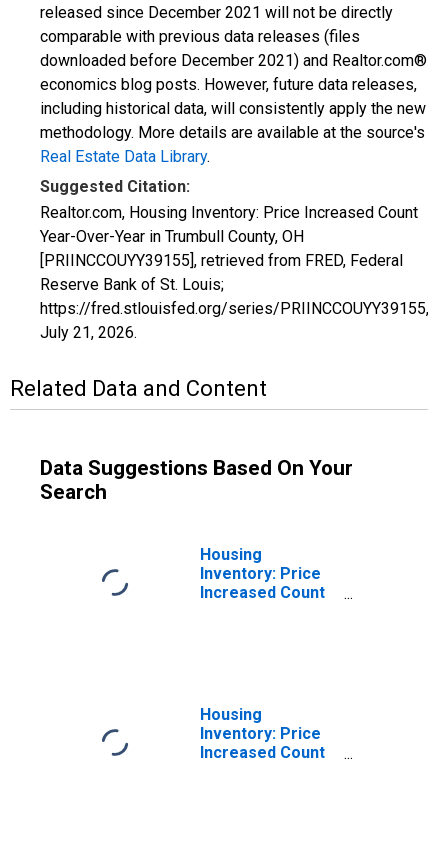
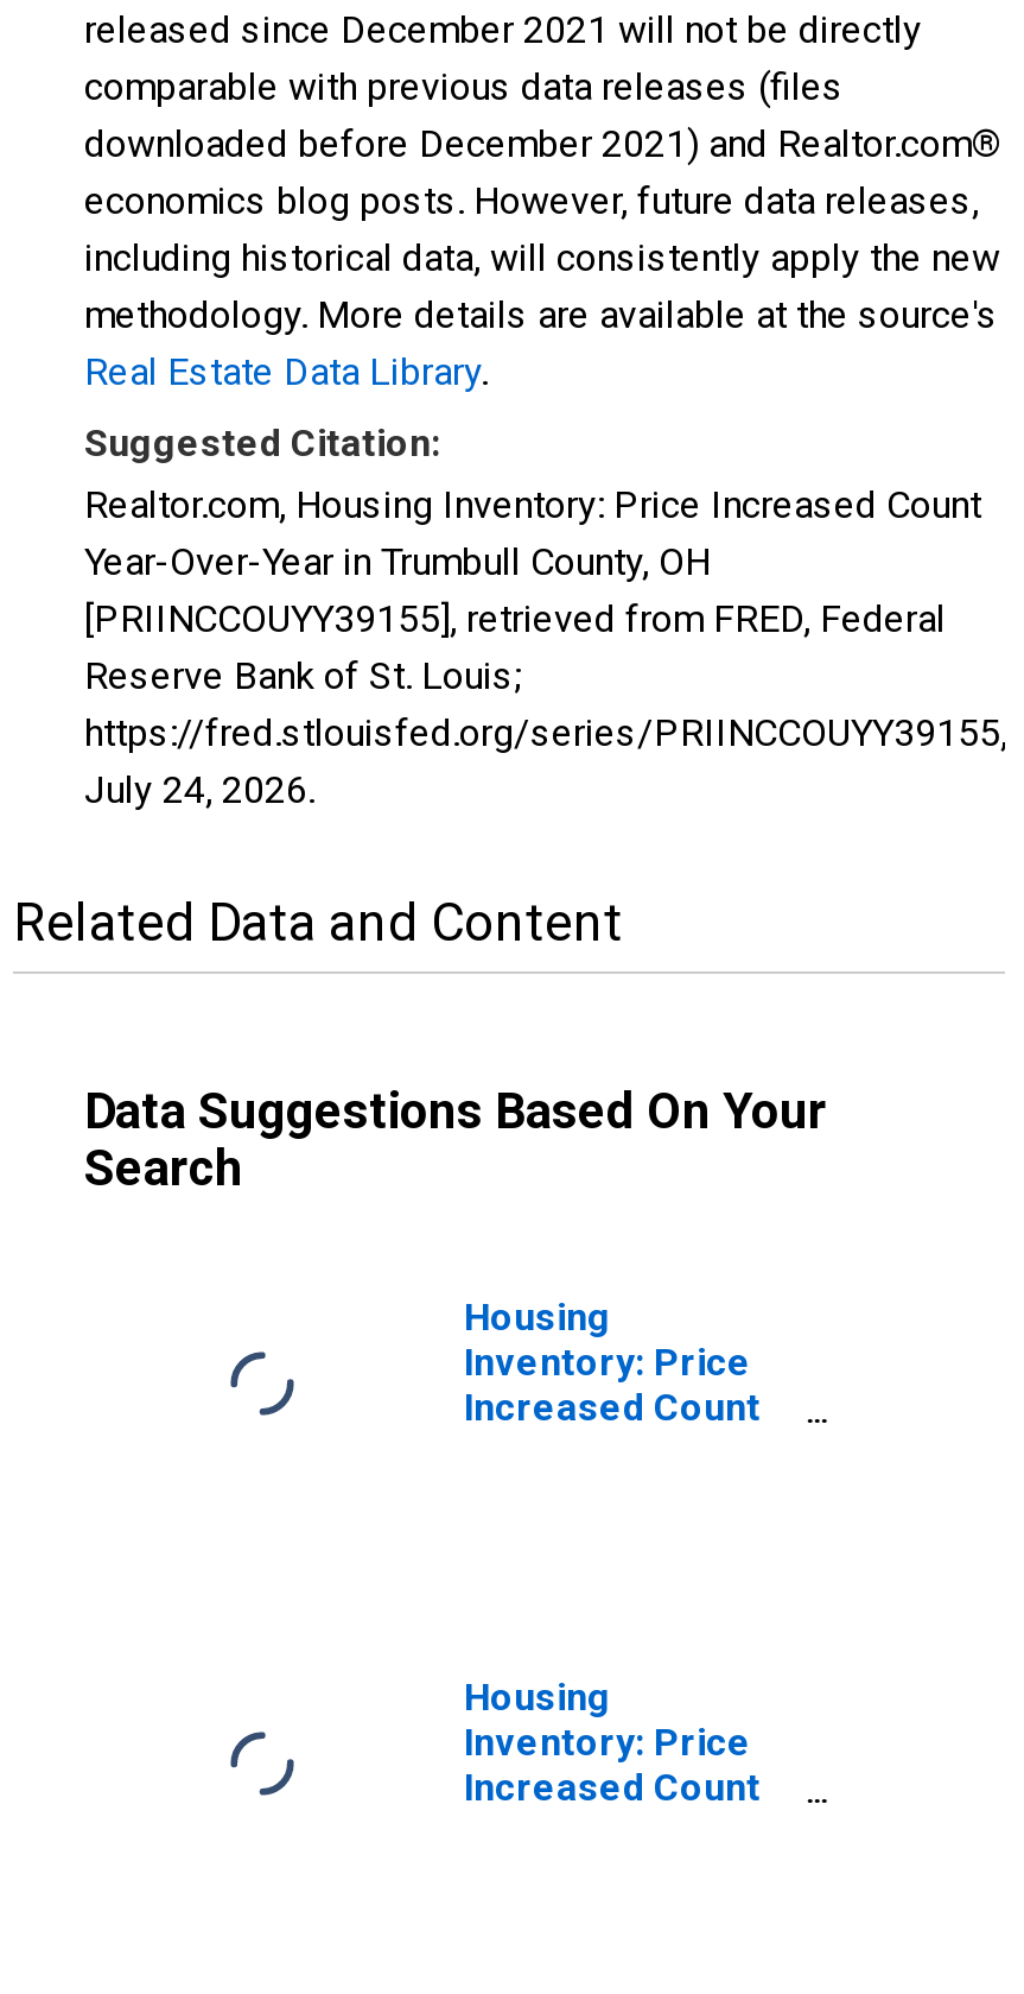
- July 21, 2026.
+ July 24, 2026.
